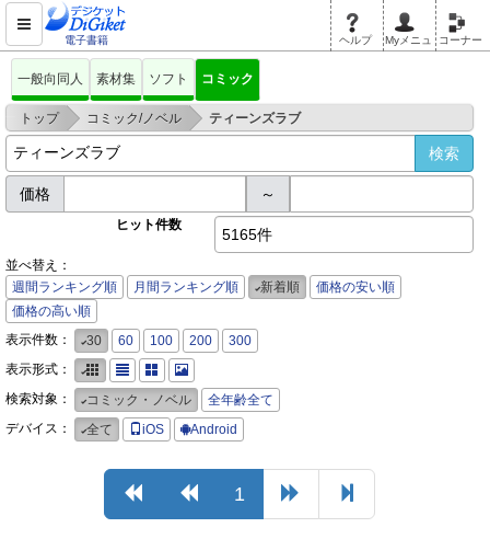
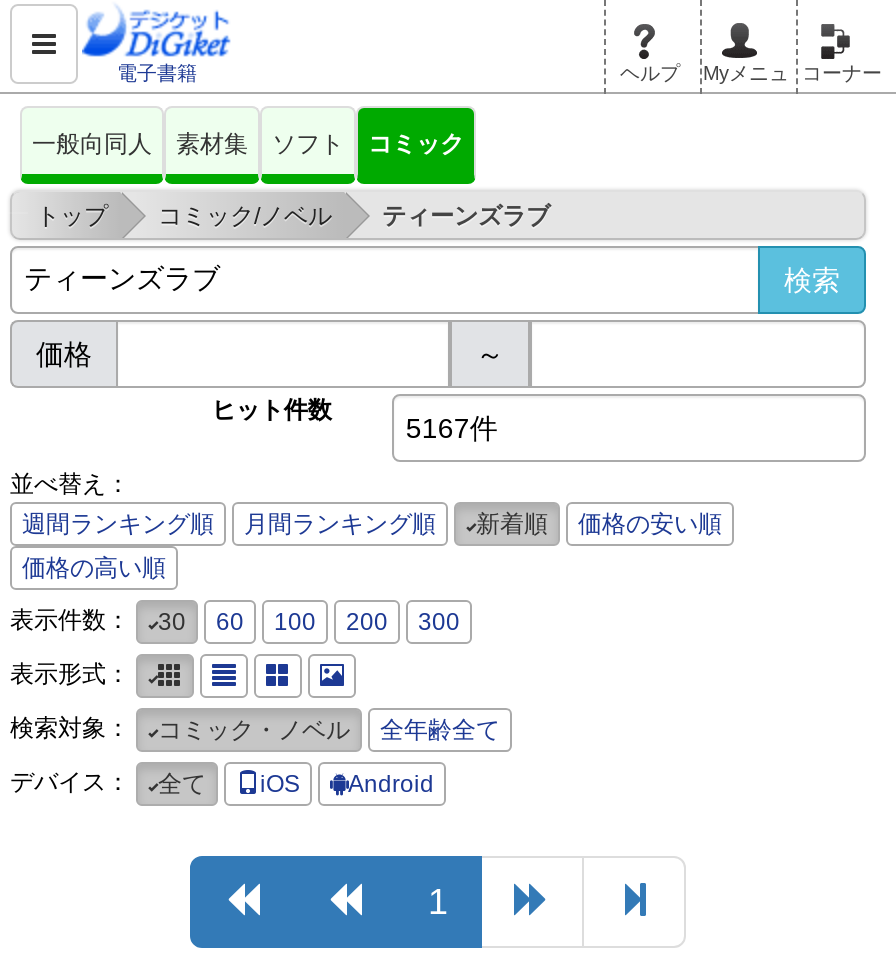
- 5165件
+ 5167件
